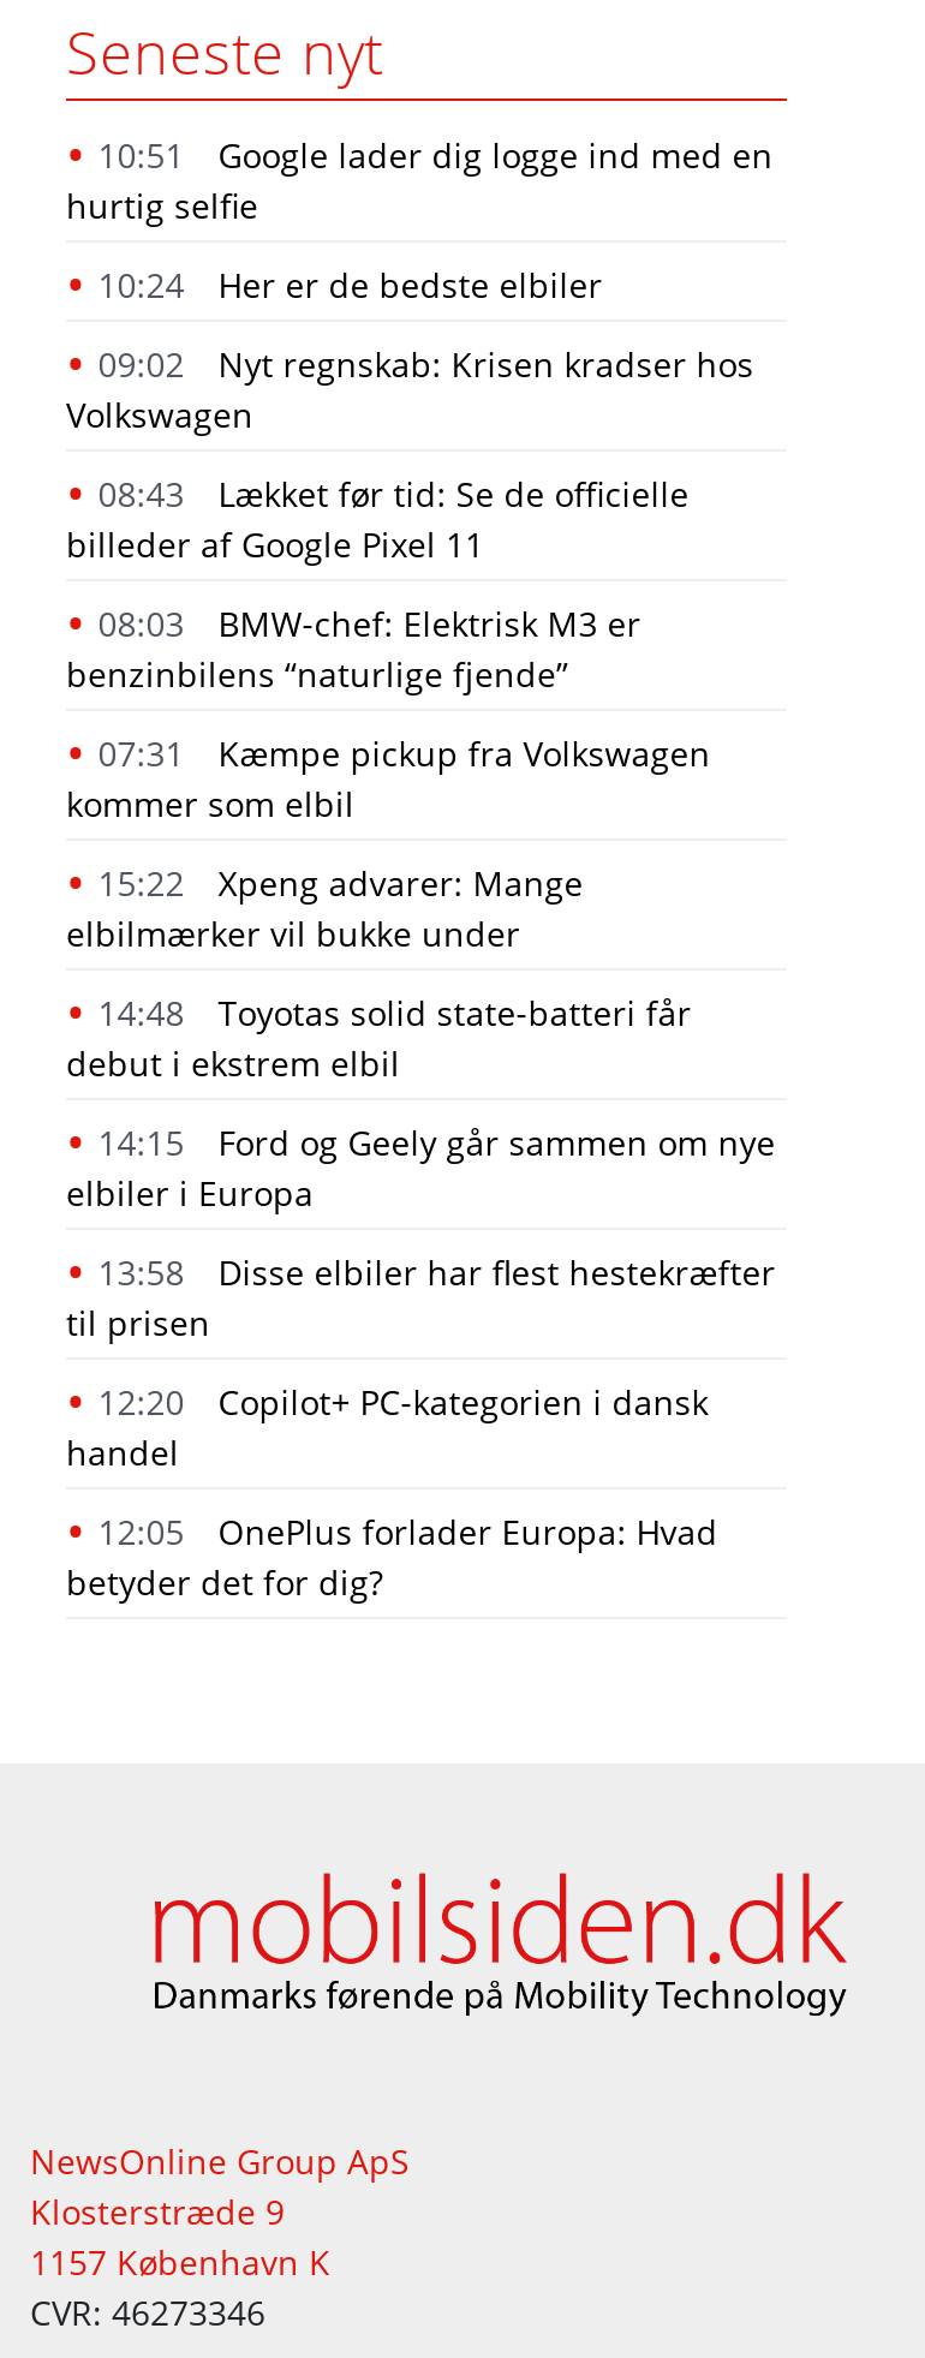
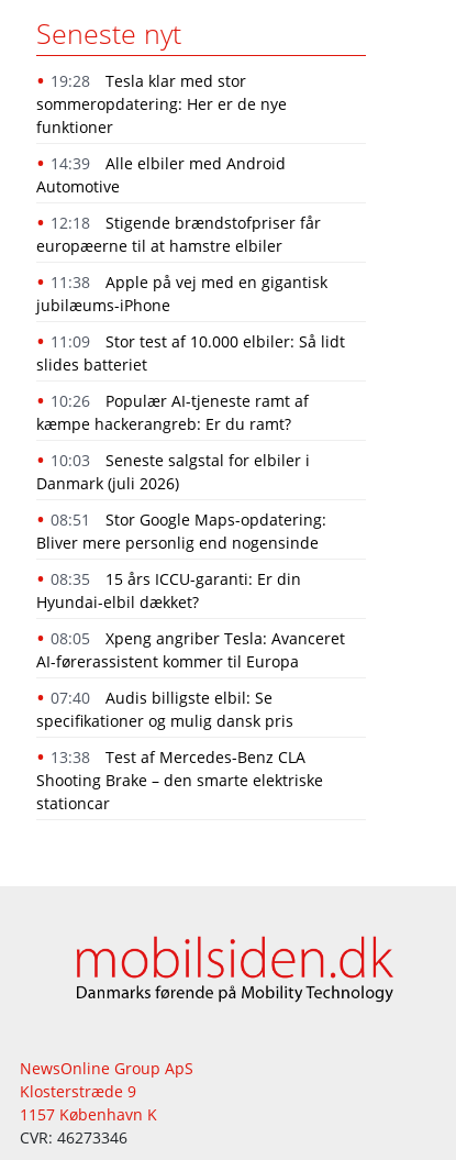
- 10:51
- Google lader dig logge ind med en
- hurtig selfie
+ 19:28
+ Tesla klar med stor
+ sommeropdatering: Her er de nye
+ funktioner

- 10:24
- Her er de bedste elbiler
+ 14:39
+ Alle elbiler med Android
+ Automotive

- 09:02
- Nyt regnskab: Krisen kradser hos
- Volkswagen
+ 12:18
+ Stigende brændstofpriser får
+ europæerne til at hamstre elbiler

- 08:43
- Lækket før tid: Se de officielle
- billeder af Google Pixel 11
+ 11:38
+ Apple på vej med en gigantisk
+ jubilæums-iPhone

- 08:03
- BMW-chef: Elektrisk M3 er
- benzinbilens “naturlige fjende”
+ 11:09
+ Stor test af 10.000 elbiler: Så lidt
+ slides batteriet

- 07:31
- Kæmpe pickup fra Volkswagen
- kommer som elbil
+ 10:26
+ Populær AI-tjeneste ramt af
+ kæmpe hackerangreb: Er du ramt?

- 15:22
- Xpeng advarer: Mange
- elbilmærker vil bukke under
+ 10:03
+ Seneste salgstal for elbiler i
+ Danmark (juli 2026)

- 14:48
- Toyotas solid state-batteri får
- debut i ekstrem elbil
+ 08:51
+ Stor Google Maps-opdatering:
+ Bliver mere personlig end nogensinde

- 14:15
- Ford og Geely går sammen om nye
- elbiler i Europa
+ 08:35
+ 15 års ICCU-garanti: Er din
+ Hyundai-elbil dækket?

- 13:58
- Disse elbiler har flest hestekræfter
- til prisen
+ 08:05
+ Xpeng angriber Tesla: Avanceret
+ AI-førerassistent kommer til Europa

- 12:20
- Copilot+ PC-kategorien i dansk
- handel
+ 07:40
+ Audis billigste elbil: Se
+ specifikationer og mulig dansk pris

- 12:05
- OnePlus forlader Europa: Hvad
- betyder det for dig?
+ 13:38
+ Test af Mercedes-Benz CLA
+ Shooting Brake – den smarte elektriske
+ stationcar
